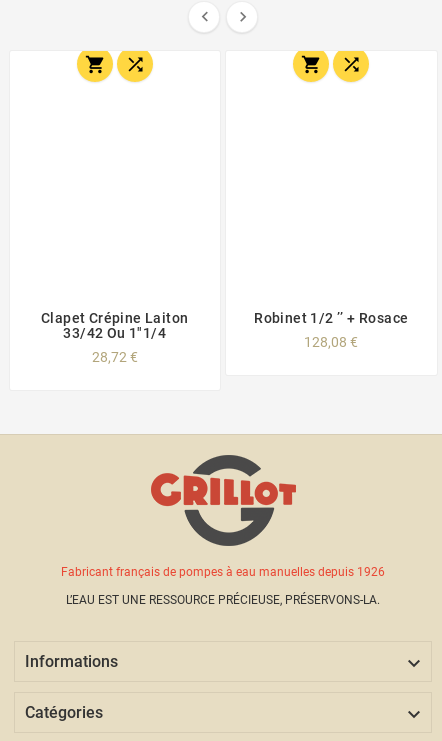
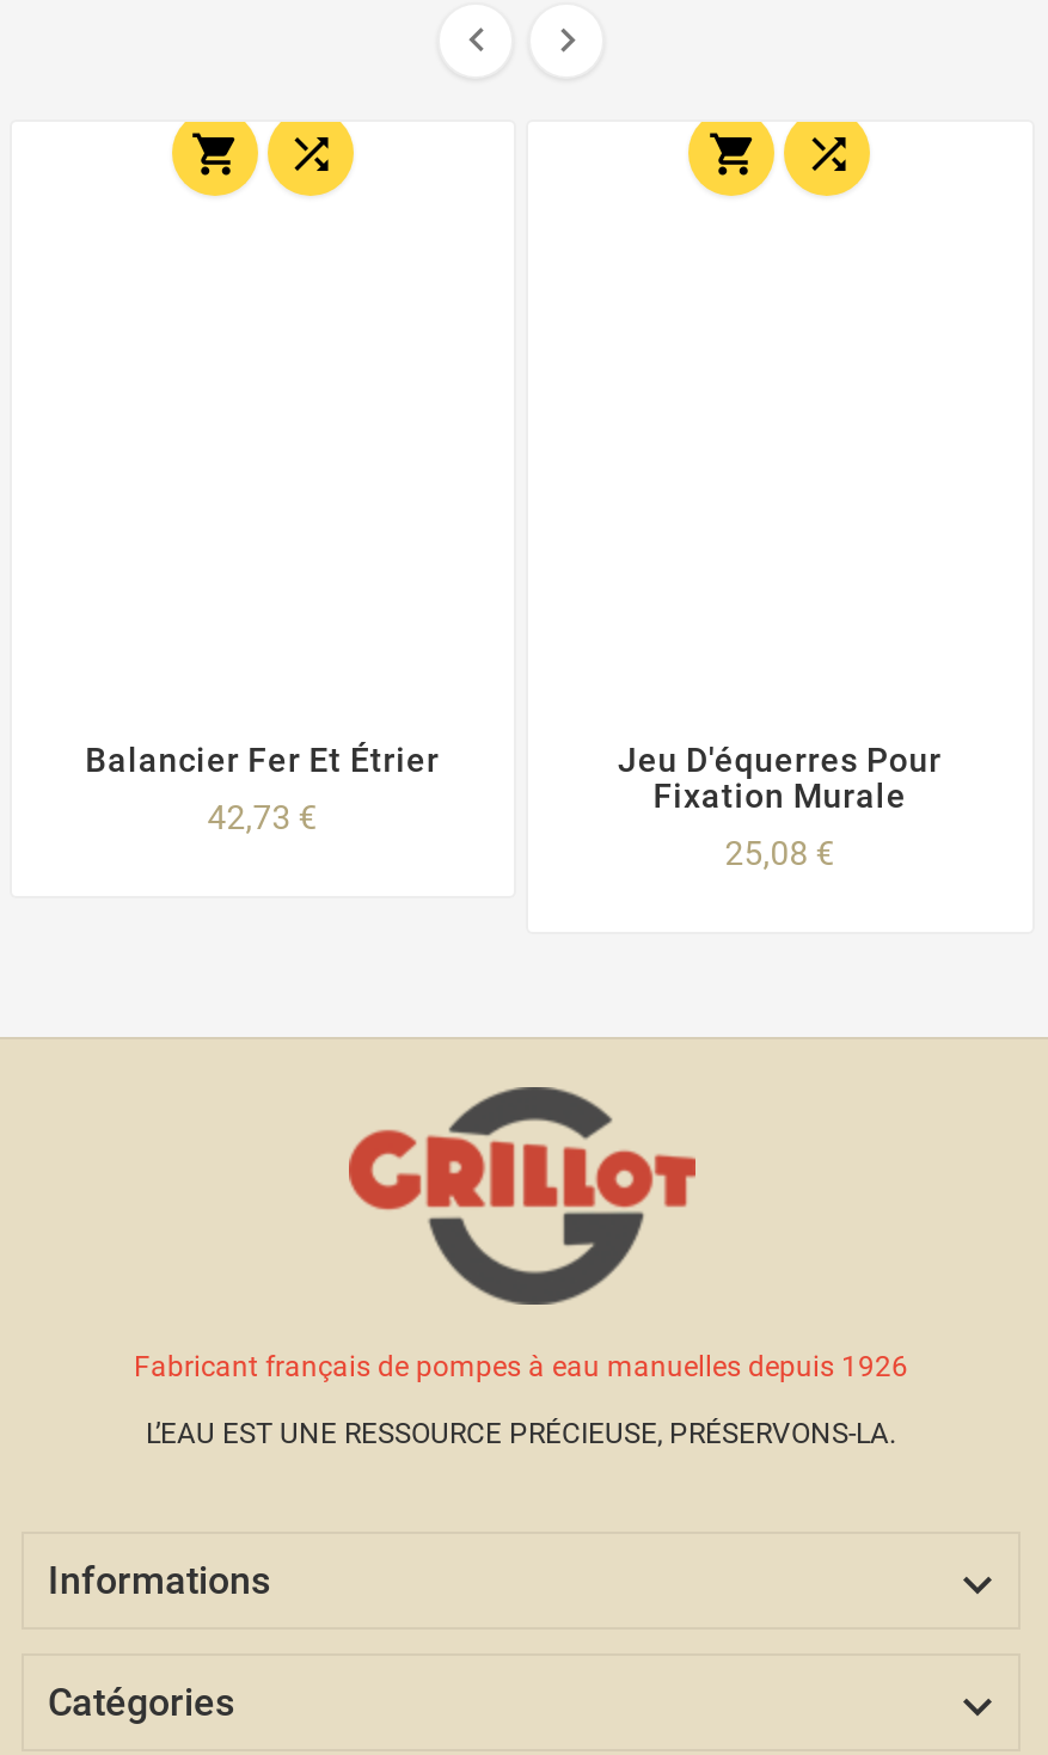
- Clapet Crépine Laiton
- 33/42 Ou 1"1/4
+ Balancier Fer Et Étrier

- Robinet 1/2 ’’ + Rosace
+ Jeu D'équerres Pour
+ Fixation Murale

- 128,08 €
+ 25,08 €

- 28,72 €
+ 42,73 €
